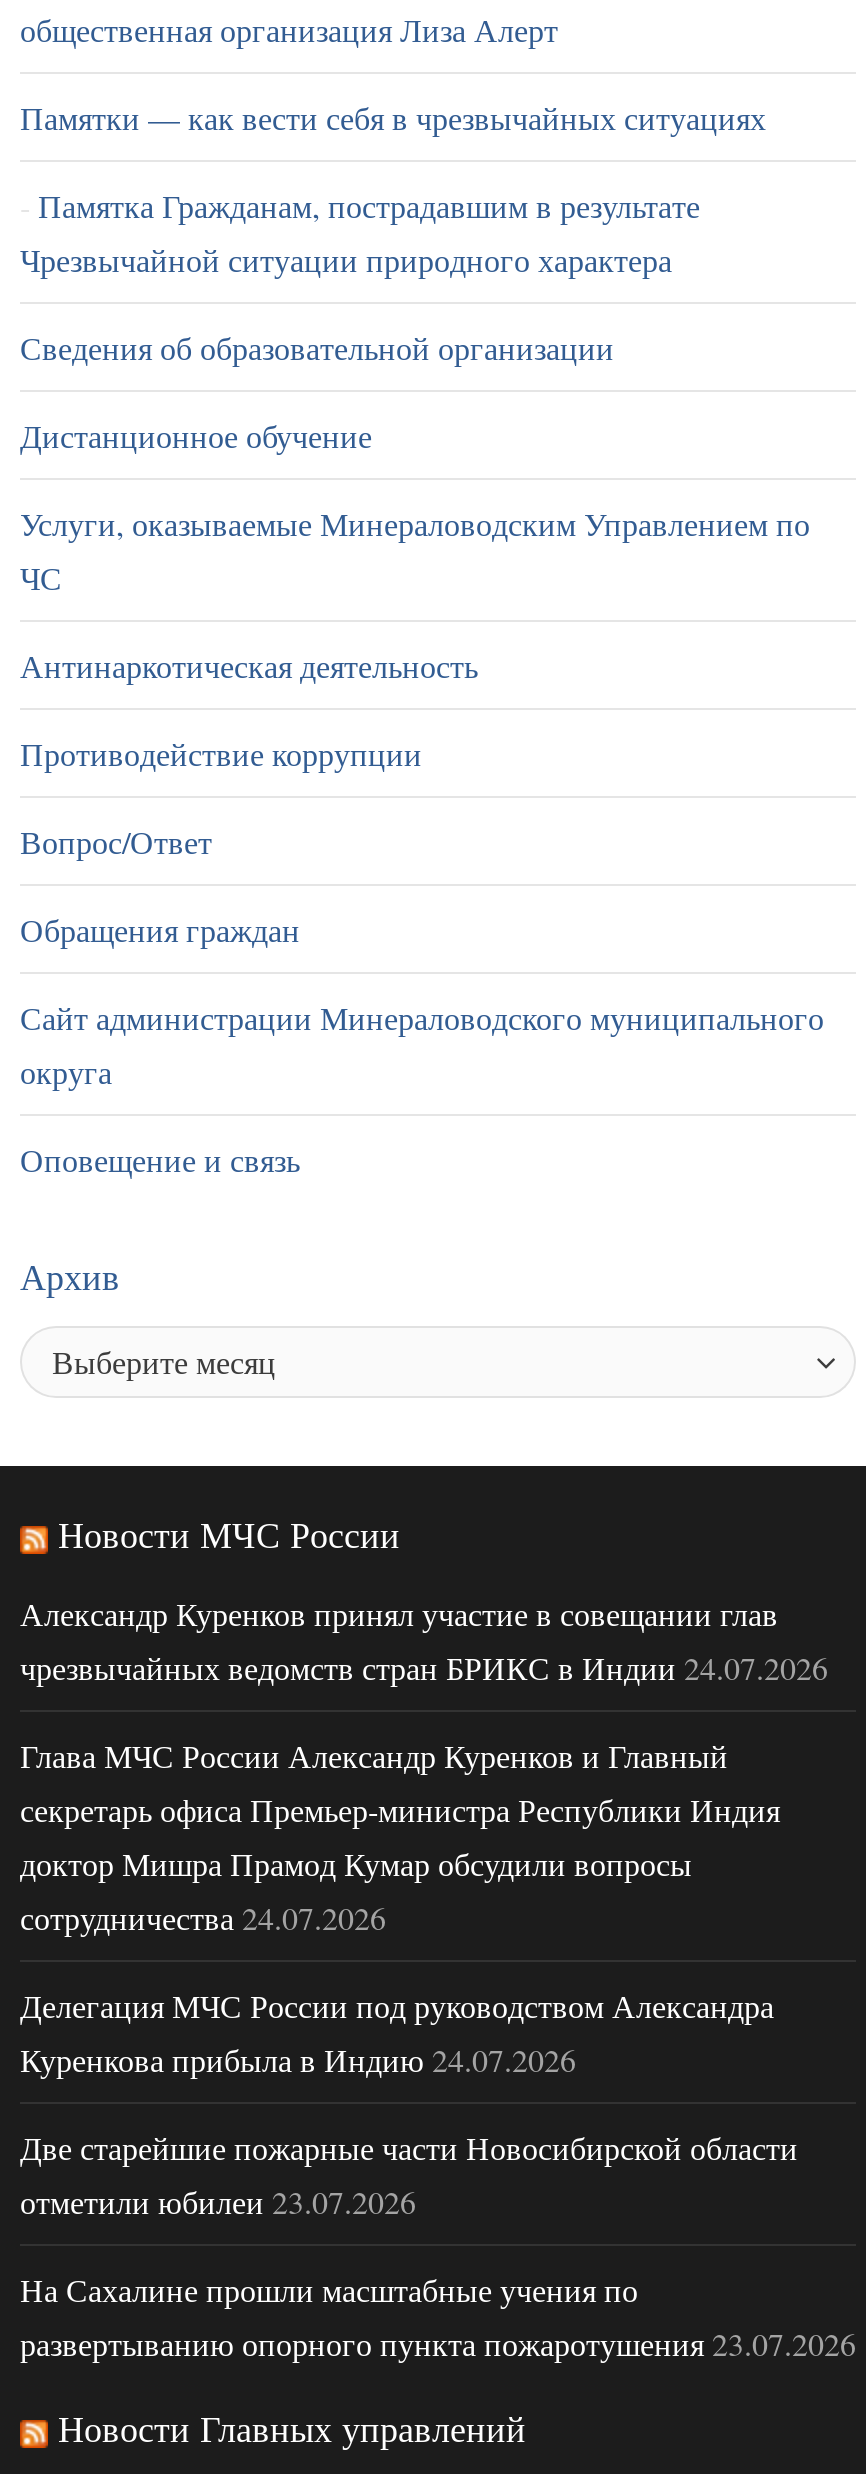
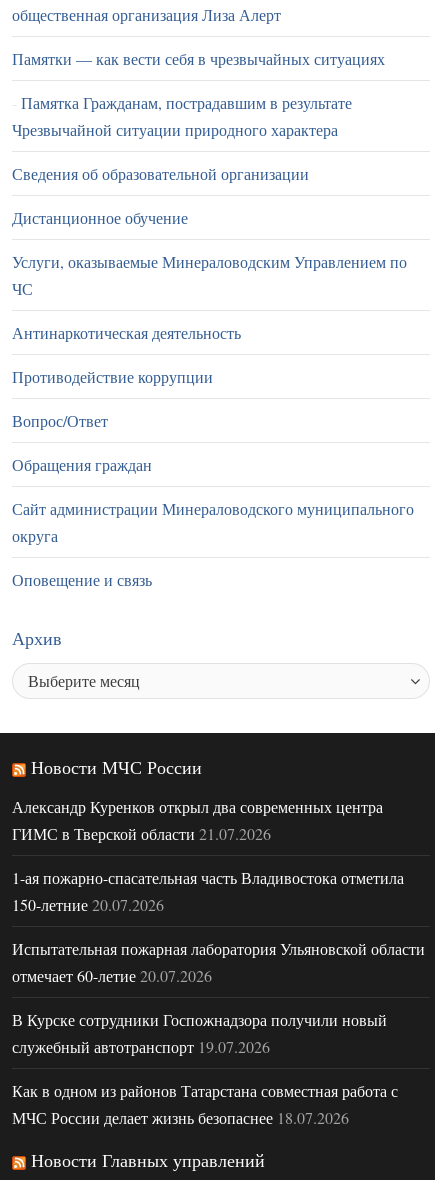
- Александр Куренков принял участие в совещании глав
- чрезвычайных ведомств стран БРИКС в Индии 24.07.2026
+ Александр Куренков открыл два современных центра
+ ГИМС в Тверской области 21.07.2026

- Глава МЧС России Александр Куренков и Главный
- секретарь офиса Премьер-министра Республики Индия
- доктор Мишра Прамод Кумар обсудили вопросы
- сотрудничества 24.07.2026
+ 1-ая пожарно-спасательная часть Владивостока отметила
+ 150-летние 20.07.2026

- Делегация МЧС России под руководством Александра
- Куренкова прибыла в Индию 24.07.2026
+ Испытательная пожарная лаборатория Ульяновской области
+ отмечает 60-летие 20.07.2026

- Две старейшие пожарные части Новосибирской области
- отметили юбилеи 23.07.2026
+ В Курске сотрудники Госпожнадзора получили новый
+ служебный автотранспорт 19.07.2026

- На Сахалине прошли масштабные учения по
- развертыванию опорного пункта пожаротушения 23.07.2026
+ Как в одном из районов Татарстана совместная работа с
+ МЧС России делает жизнь безопаснее 18.07.2026
